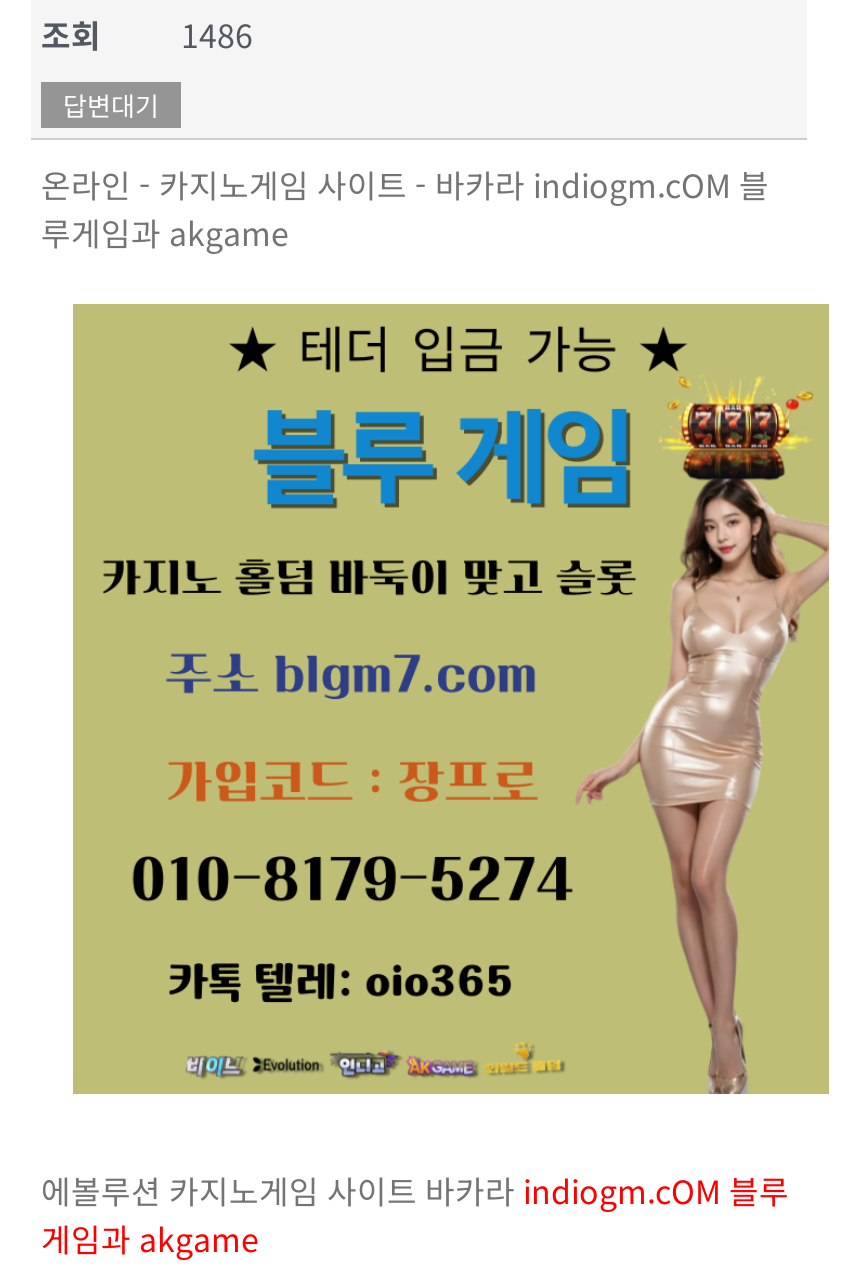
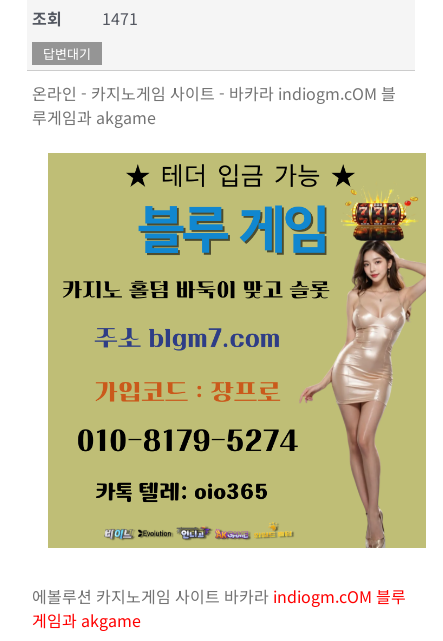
- 조회 1486
+ 조회 1471
